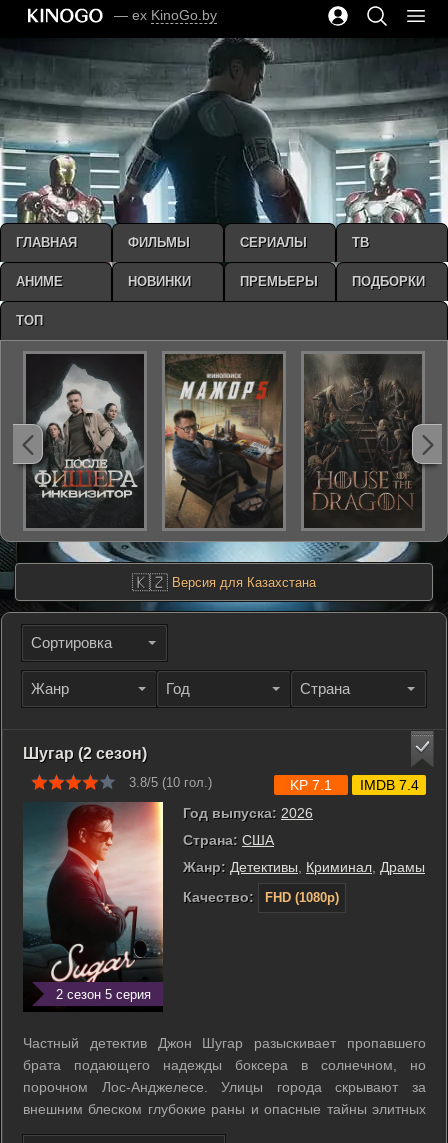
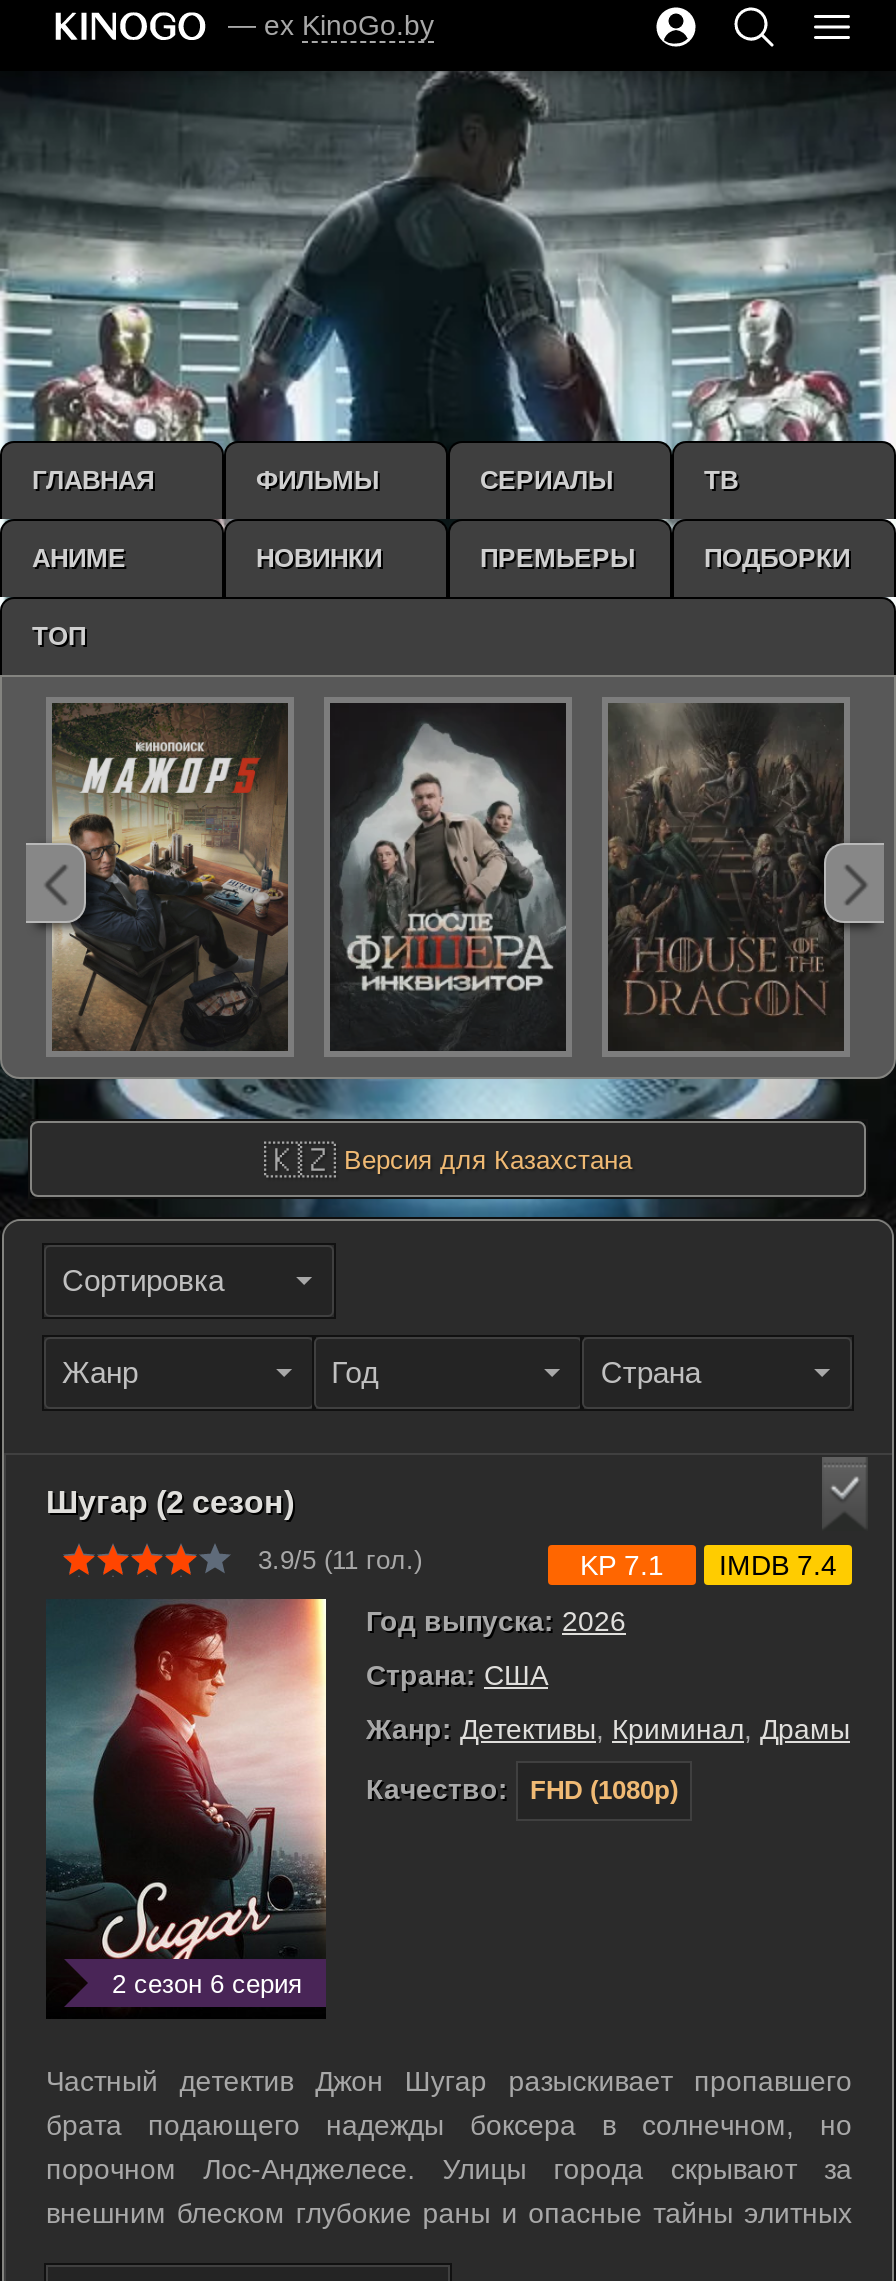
- [image]
+ [image]

- [image]
+ [image]

- 3.8/5 (10 гол.)
+ 3.9/5 (11 гол.)

- 2 сезон 5 серия
+ 2 сезон 6 серия
